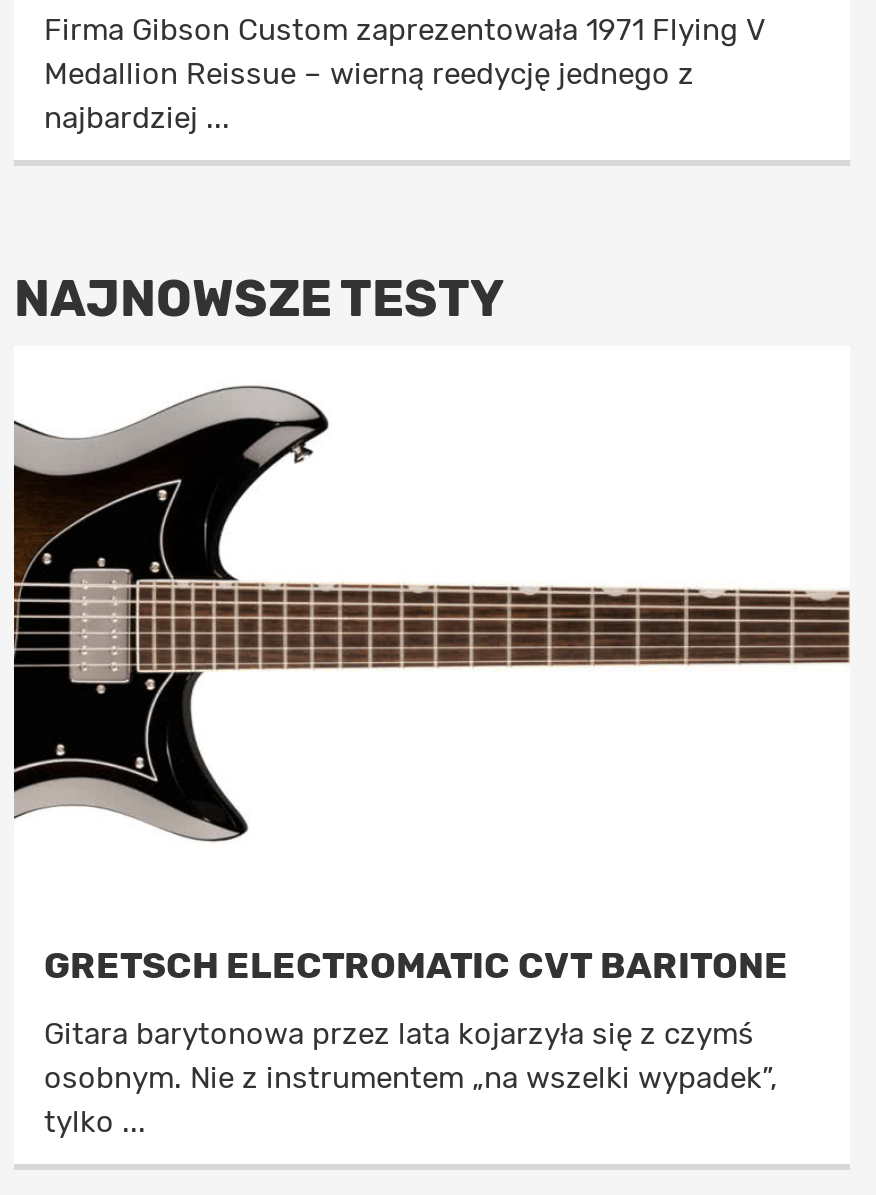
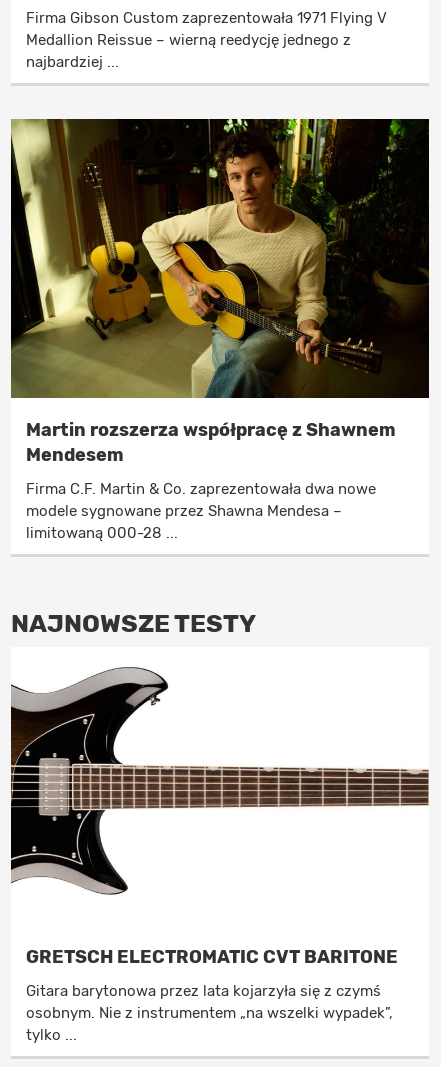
+ [image]
+ Martin rozszerza współpracę z Shawnem
+ Mendesem
+ Firma C.F. Martin & Co. zaprezentowała dwa nowe
+ modele sygnowane przez Shawna Mendesa –
+ limitowaną 000-28 ...
